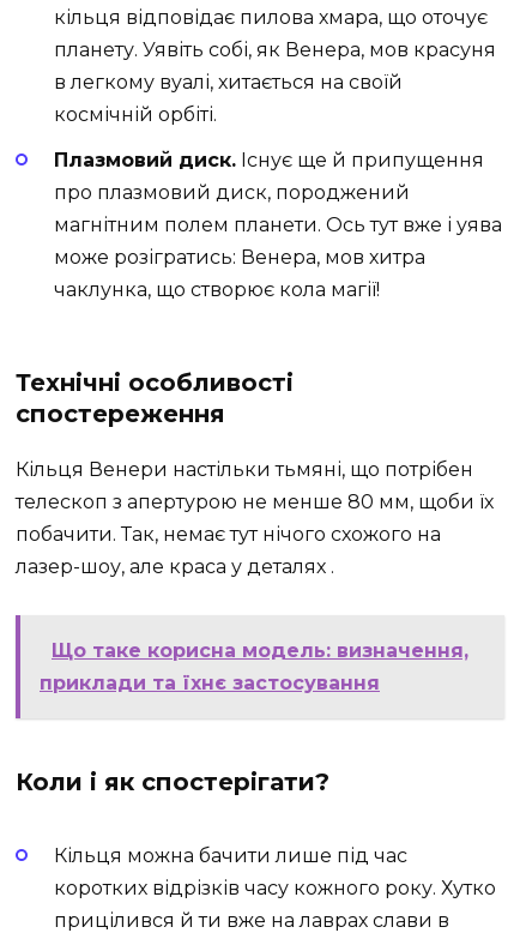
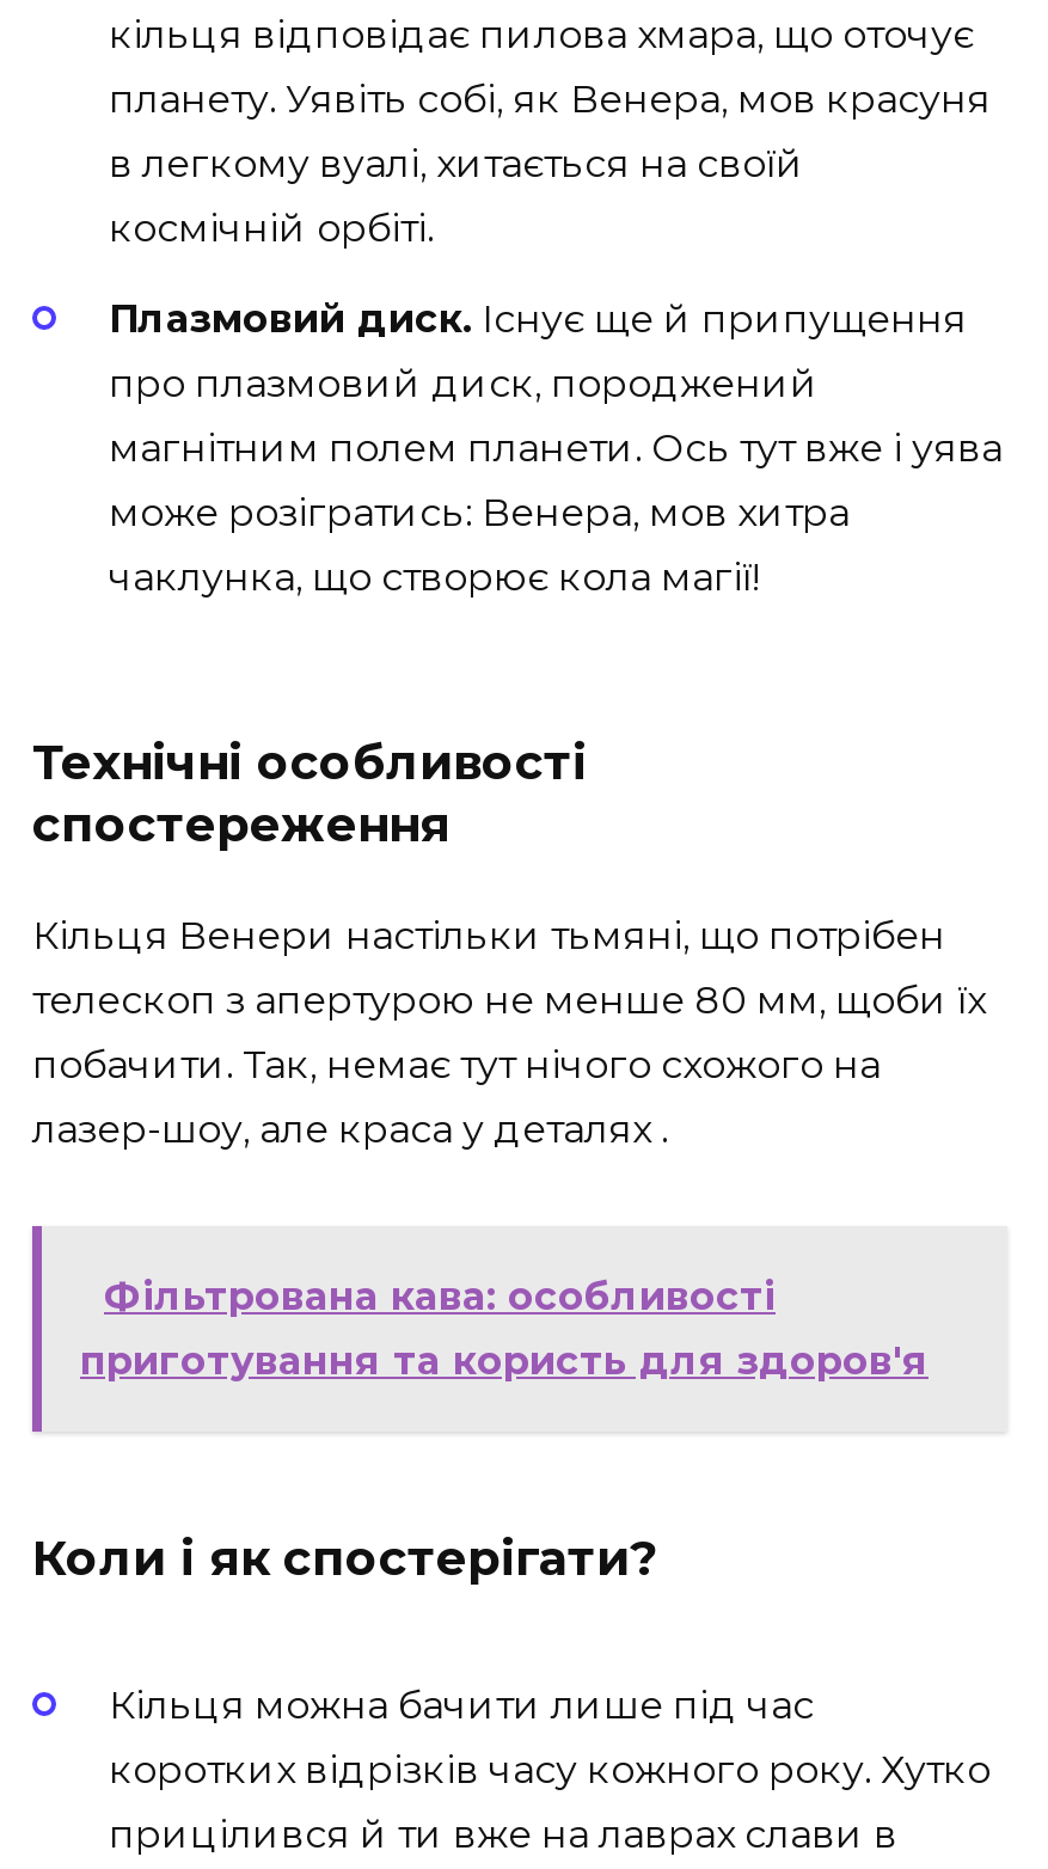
- Що таке корисна модель: визначення,
- приклади та їхнє застосування
+ Фільтрована кава: особливості
+ приготування та користь для здоров'я
